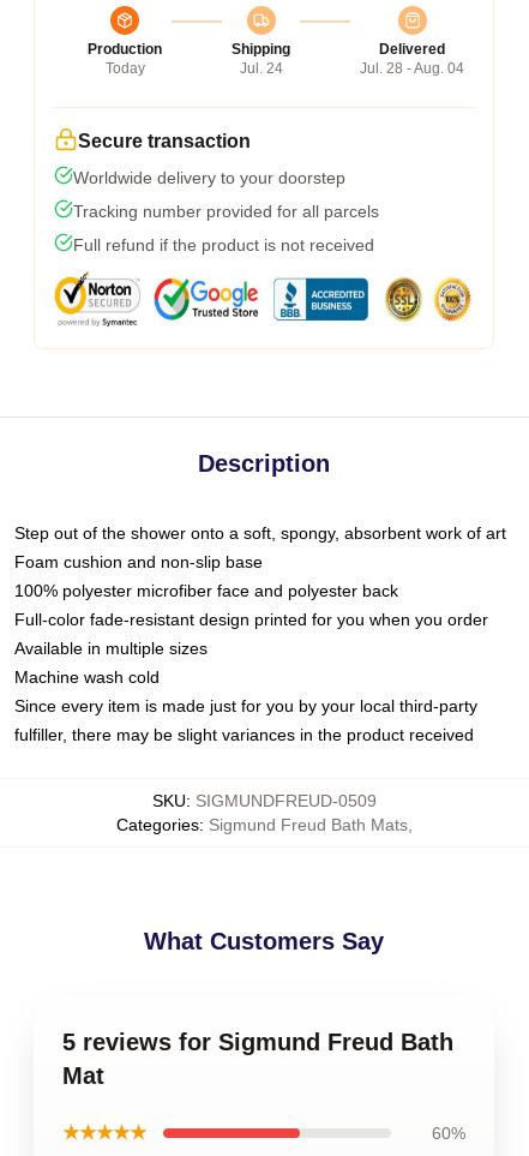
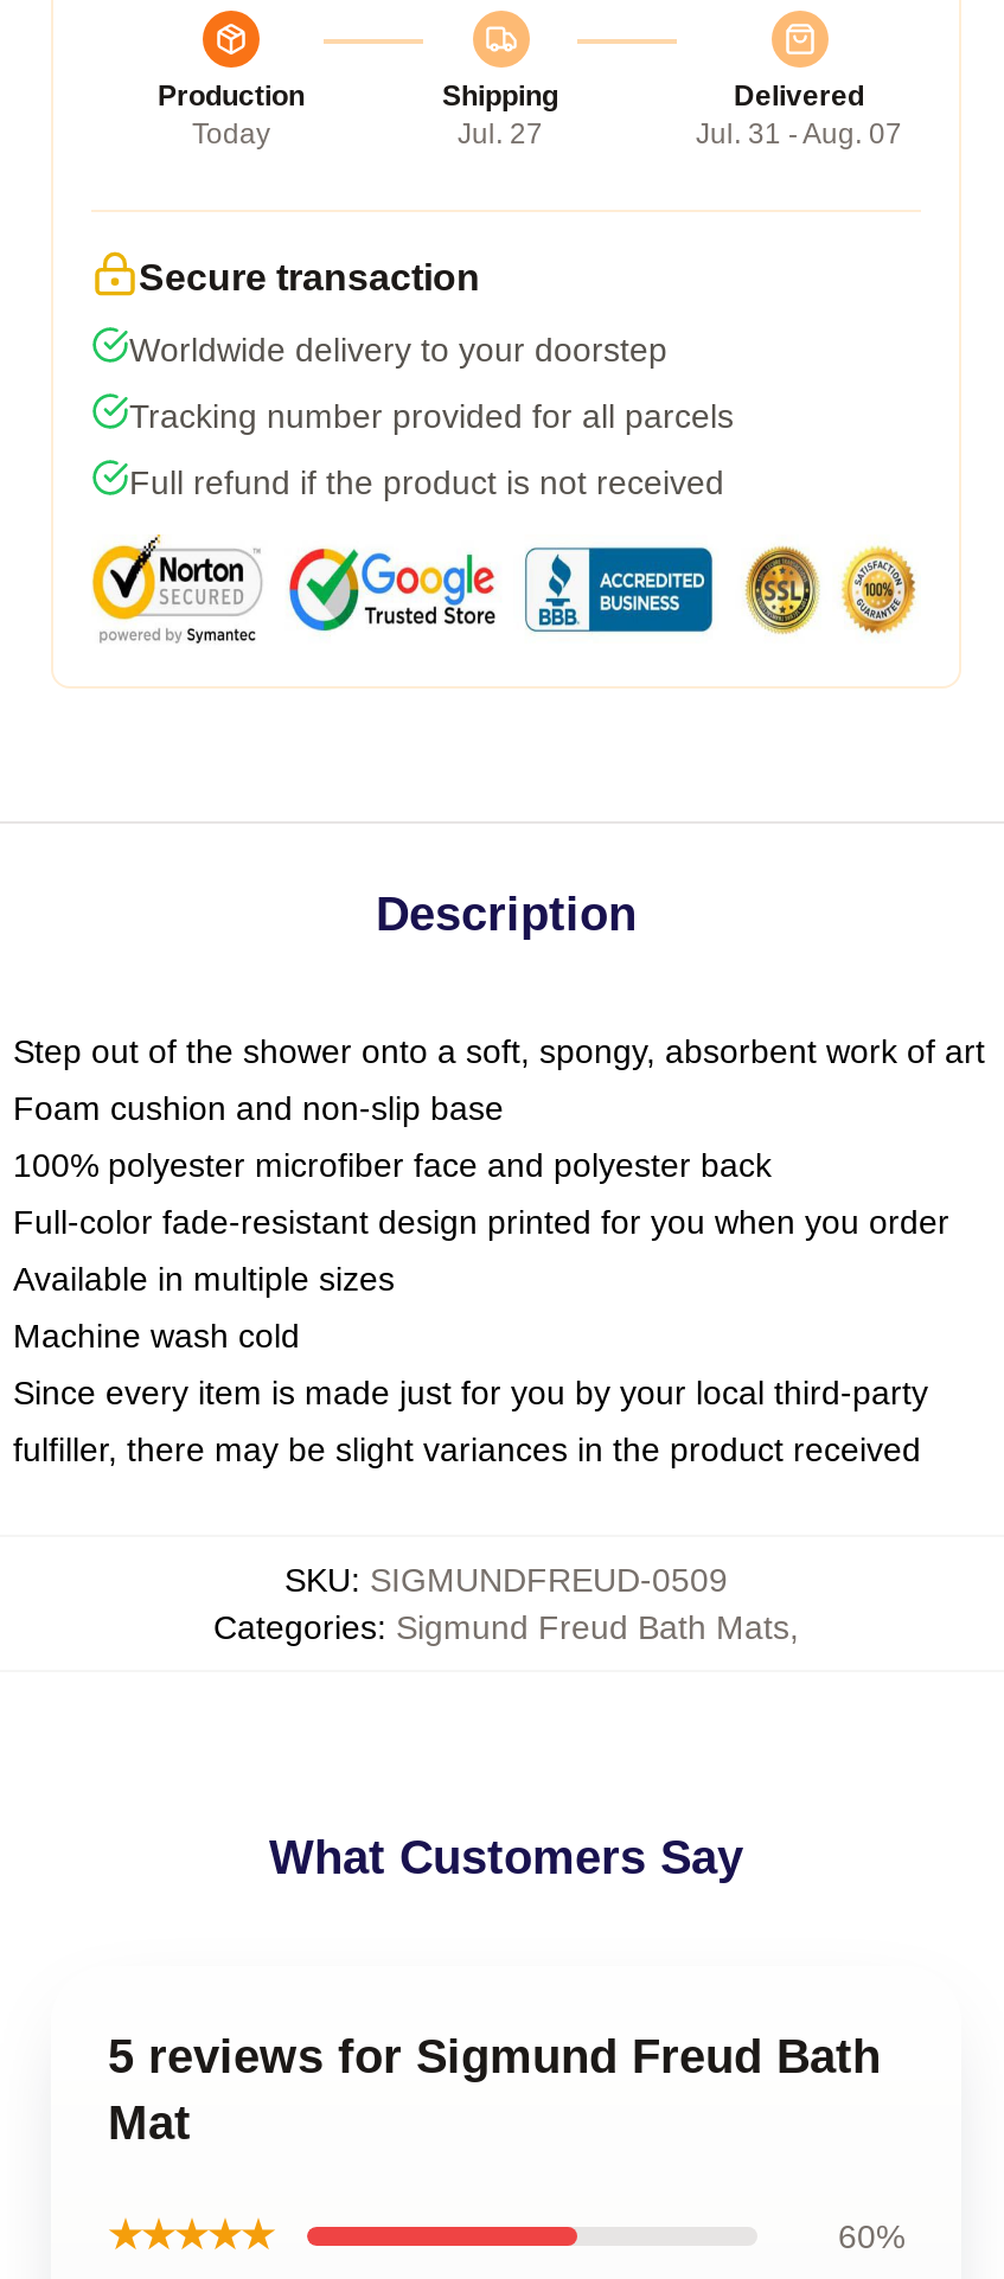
- Jul. 24
+ Jul. 27

- Jul. 28 - Aug. 04
+ Jul. 31 - Aug. 07
